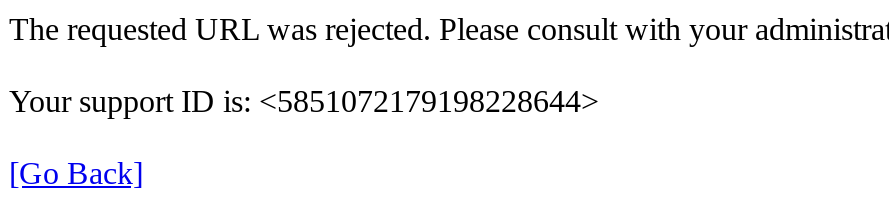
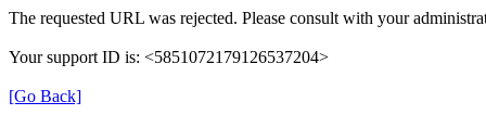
- Your support ID is: <5851072179198228644>
+ Your support ID is: <5851072179126537204>
